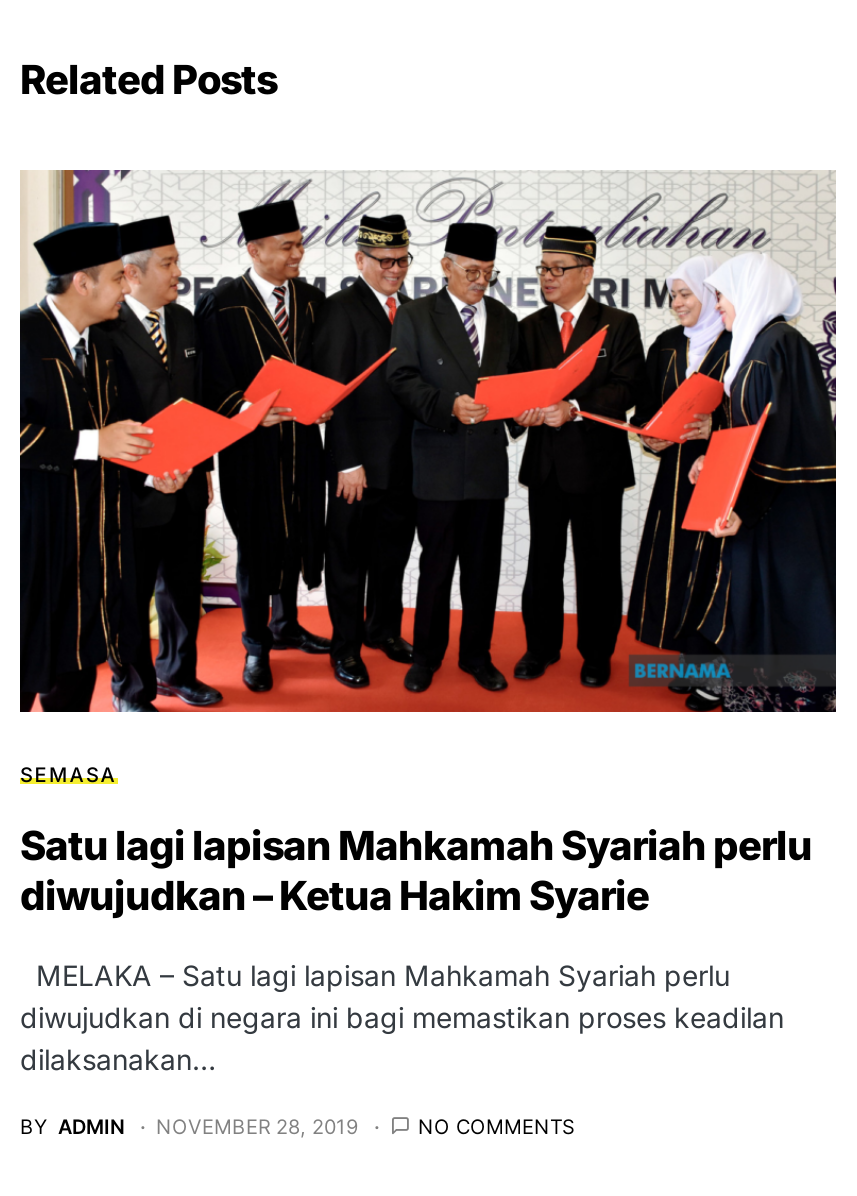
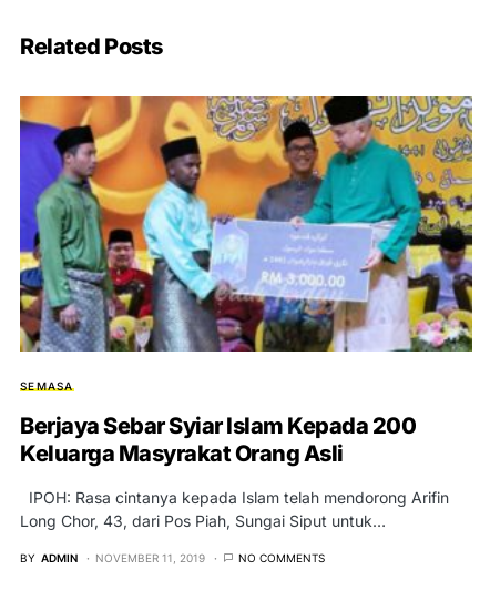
- [image]
+ [image]

- Satu lagi lapisan Mahkamah Syariah perlu
- diwujudkan – Ketua Hakim Syarie
+ Berjaya Sebar Syiar Islam Kepada 200
+ Keluarga Masyrakat Orang Asli

- MELAKA – Satu lagi lapisan Mahkamah Syariah perlu
- diwujudkan di negara ini bagi memastikan proses keadilan
- dilaksanakan…
+ IPOH: Rasa cintanya kepada Islam telah mendorong Arifin
+ Long Chor, 43, dari Pos Piah, Sungai Siput untuk…

- BY ADMIN NOVEMBER 28, 2019
+ BY ADMIN NOVEMBER 11, 2019
